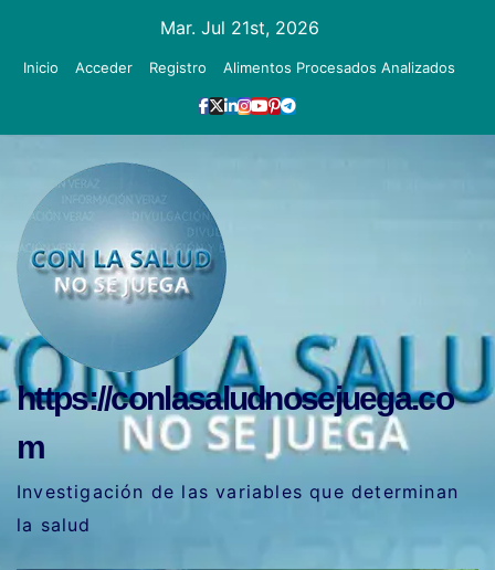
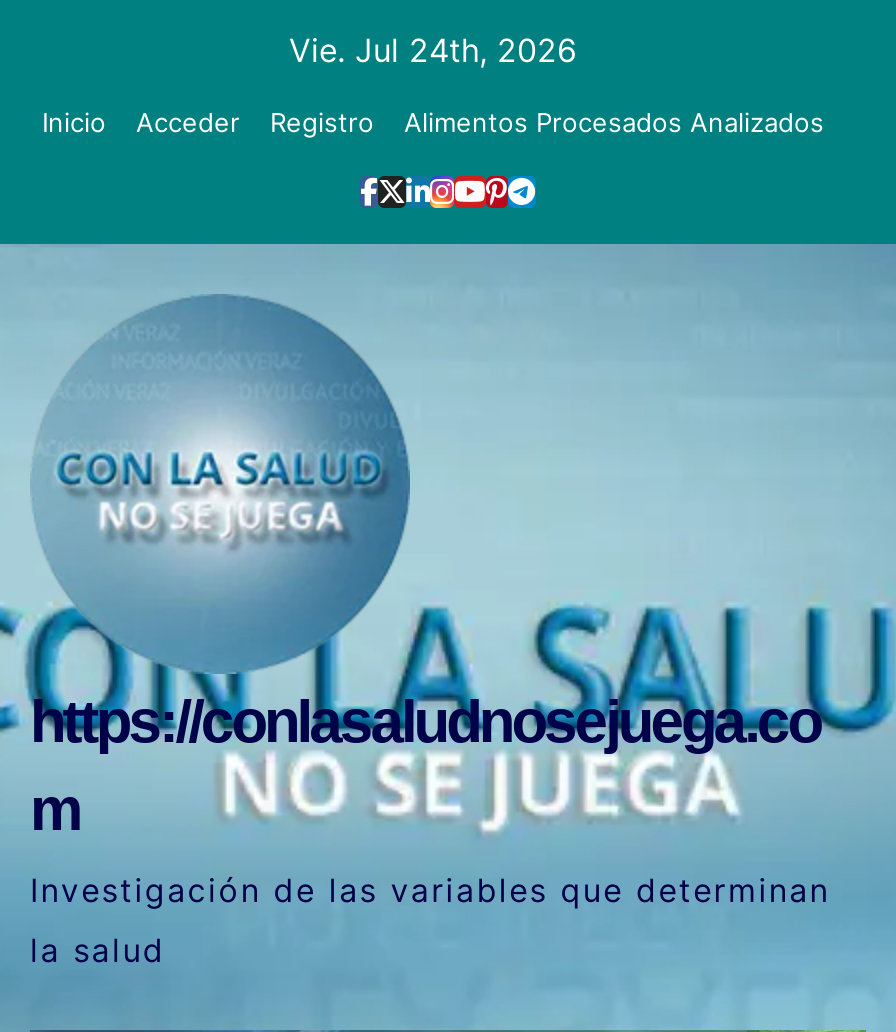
- Mar. Jul 21st, 2026
+ Vie. Jul 24th, 2026
